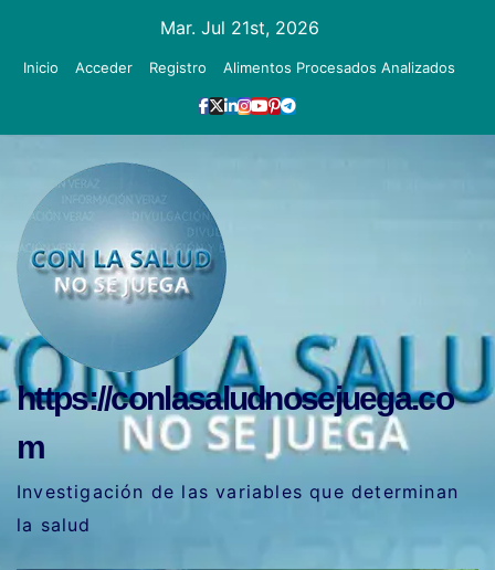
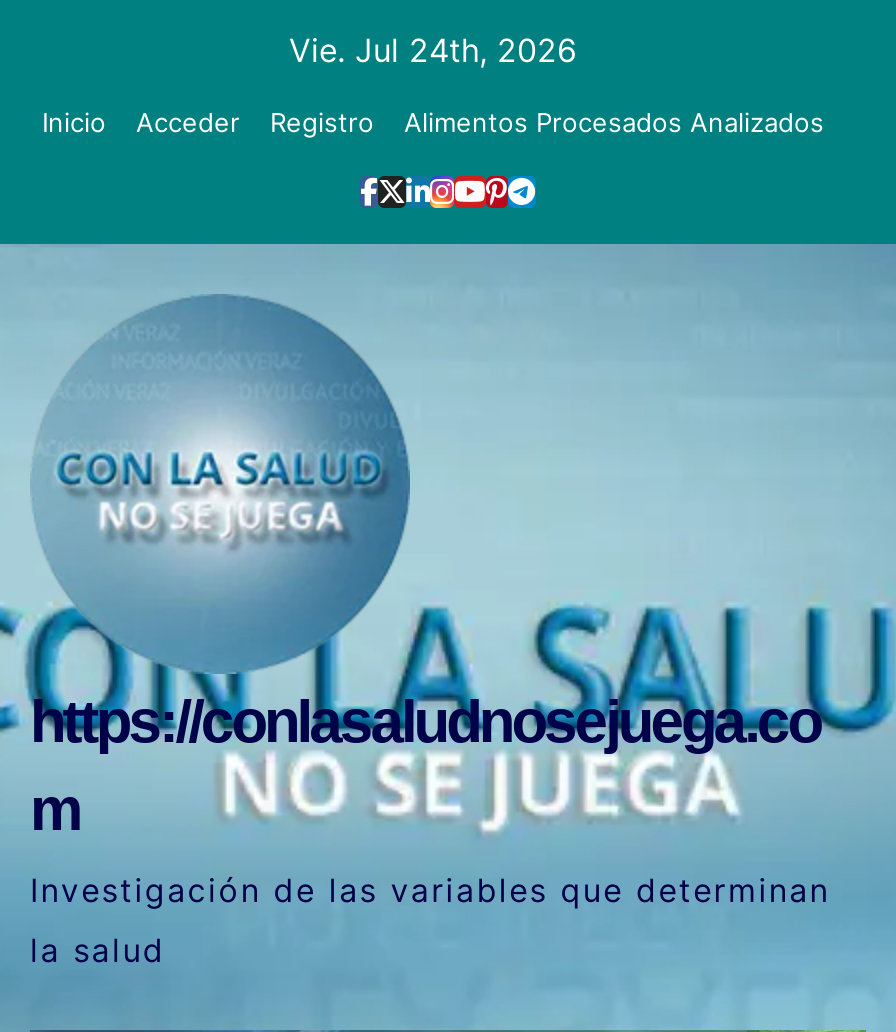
- Mar. Jul 21st, 2026
+ Vie. Jul 24th, 2026
